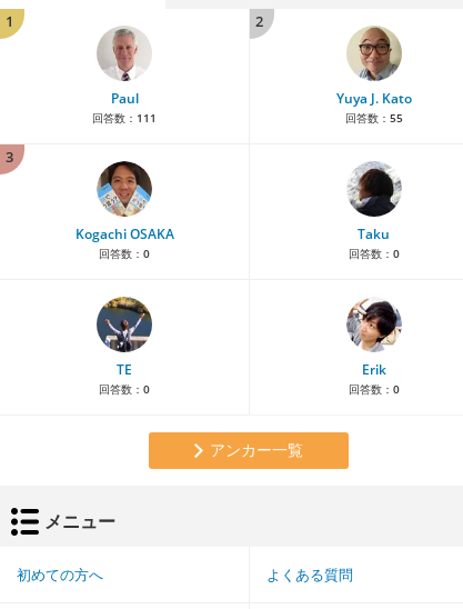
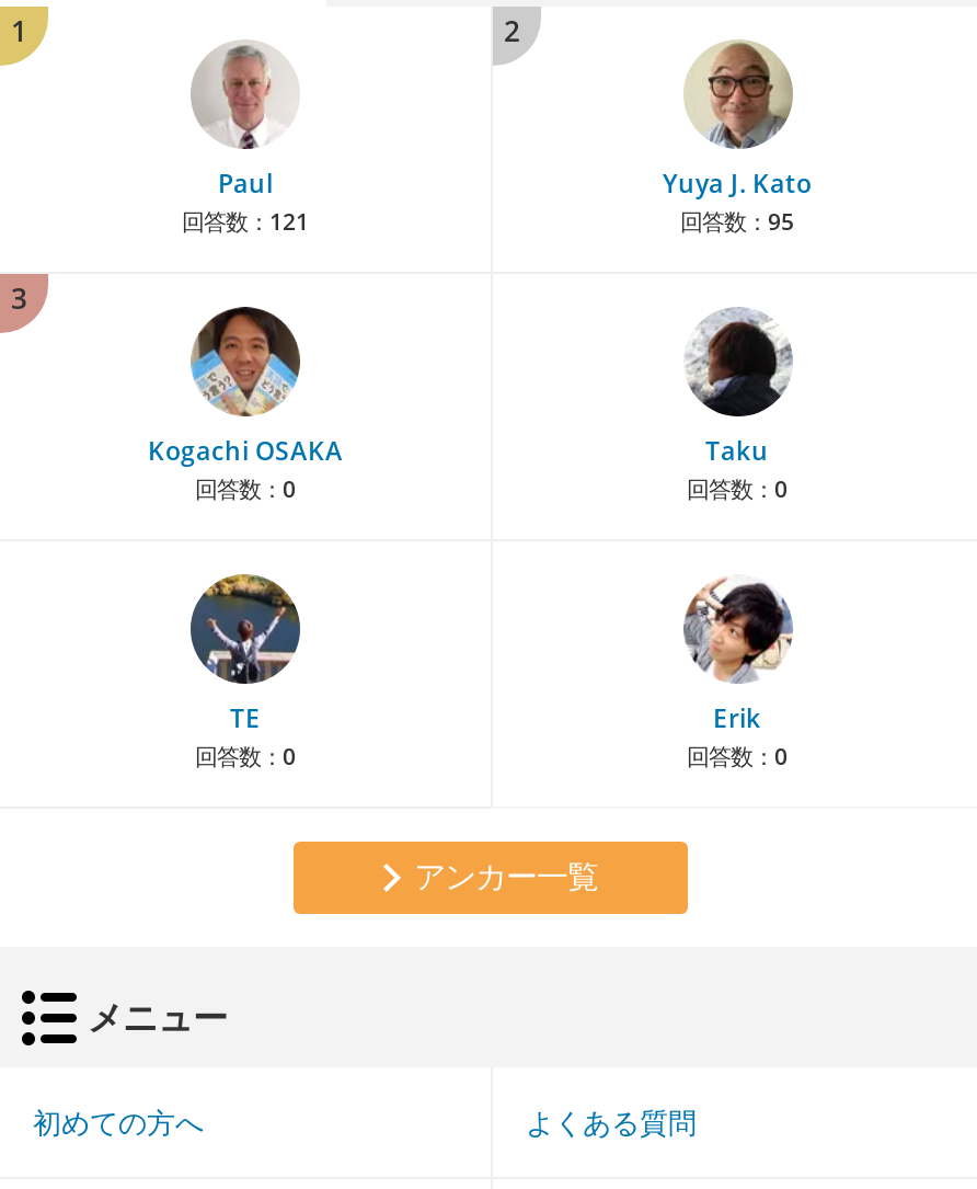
- 回答数：111
+ 回答数：121

- 回答数：55
+ 回答数：95
